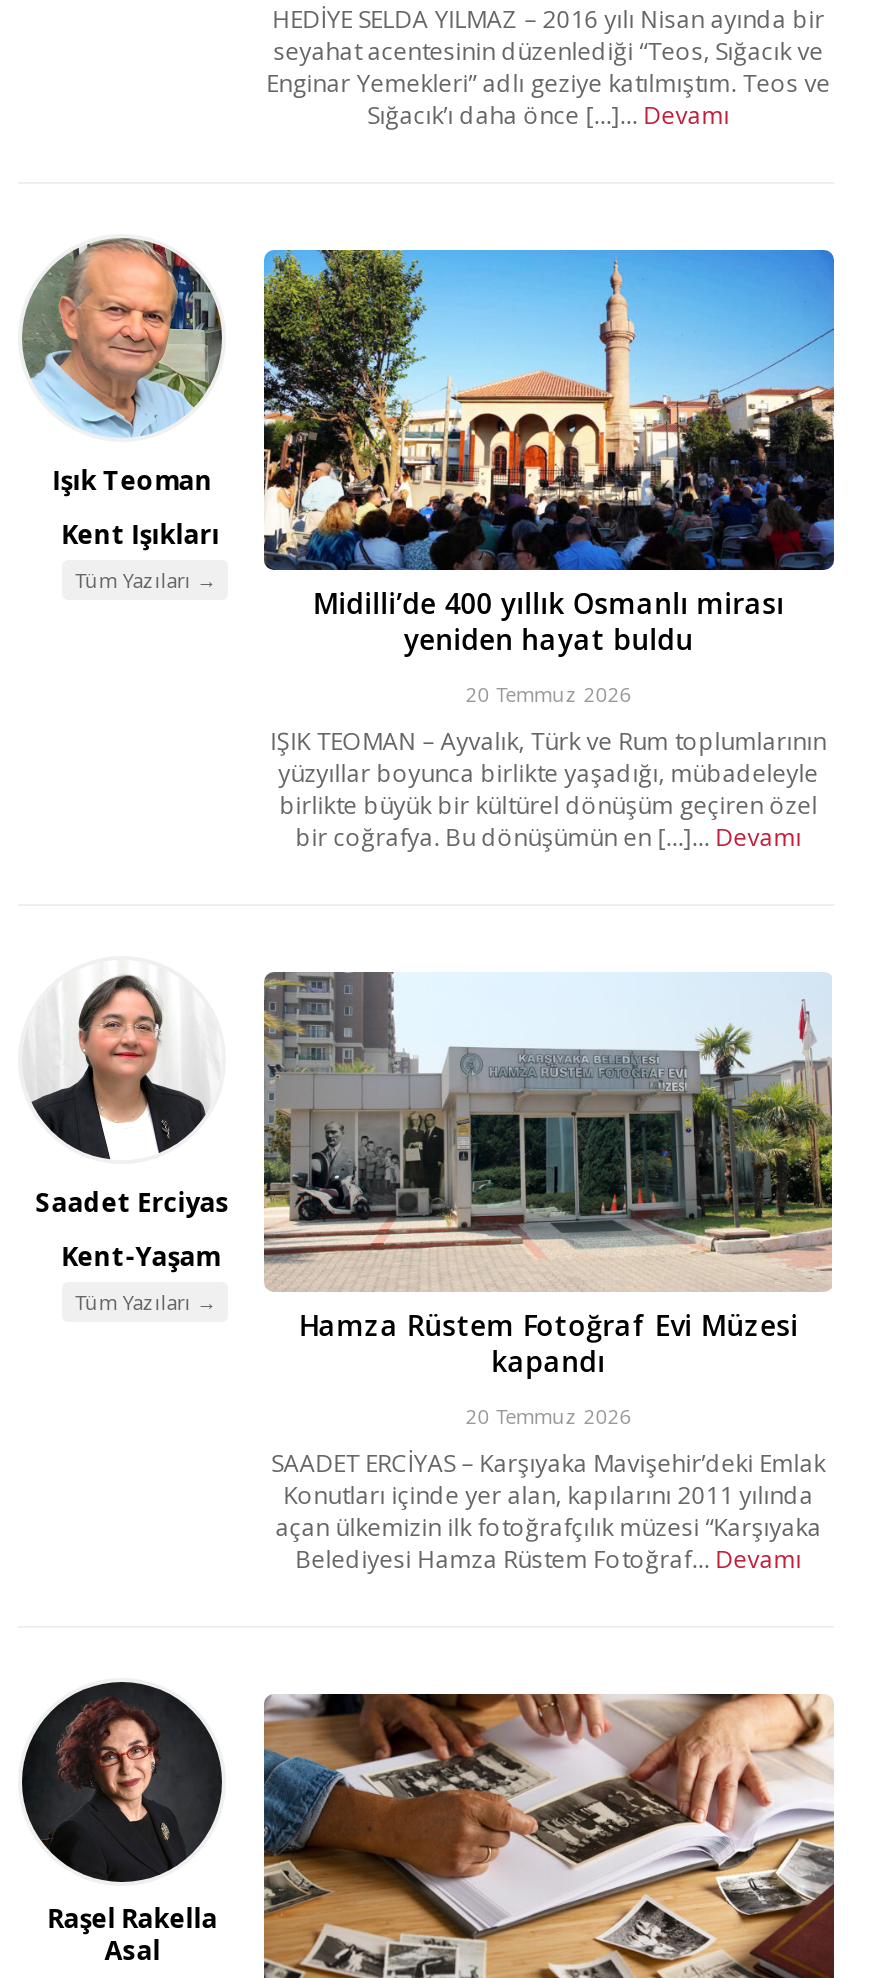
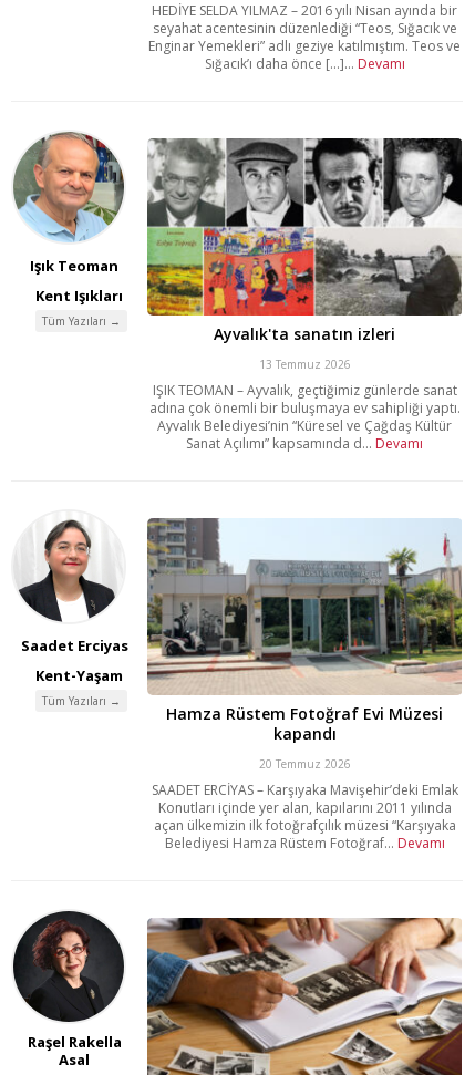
- [image]
- Midilli’de 400 yıllık Osmanlı mirası
- yeniden hayat buldu
+ [image]
+ Ayvalık'ta sanatın izleri

- 20 Temmuz 2026
+ 13 Temmuz 2026

- IŞIK TEOMAN – Ayvalık, Türk ve Rum toplumlarının
- yüzyıllar boyunca birlikte yaşadığı, mübadeleyle
- birlikte büyük bir kültürel dönüşüm geçiren özel
- bir coğrafya. Bu dönüşümün en [...]...Devamı
+ IŞIK TEOMAN – Ayvalık, geçtiğimiz günlerde sanat
+ adına çok önemli bir buluşmaya ev sahipliği yaptı.
+ Ayvalık Belediyesi’nin “Küresel ve Çağdaş Kültür
+ Sanat Açılımı” kapsamında d...Devamı
